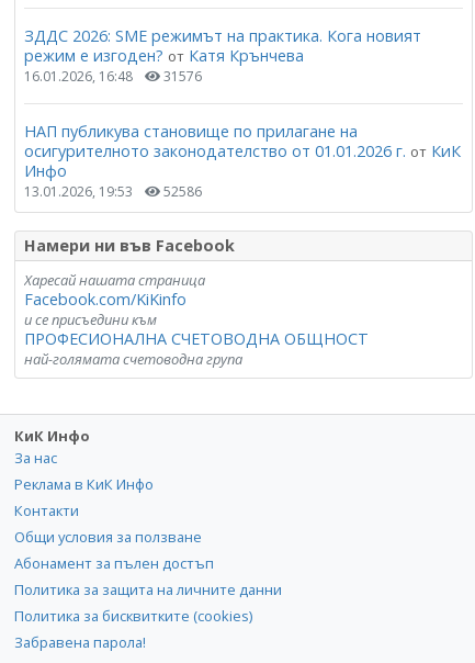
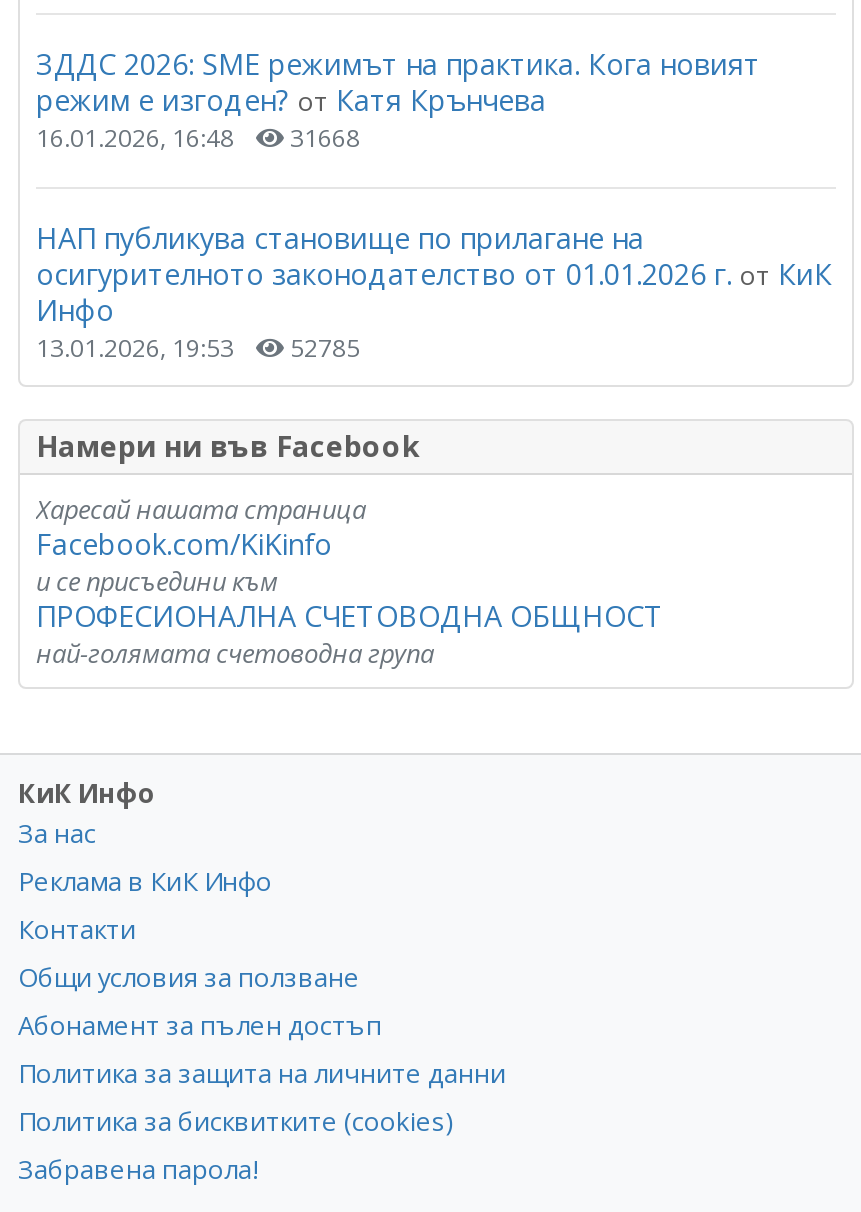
- 16.01.2026, 16:48 31576
+ 16.01.2026, 16:48 31668

- 13.01.2026, 19:53 52586
+ 13.01.2026, 19:53 52785
